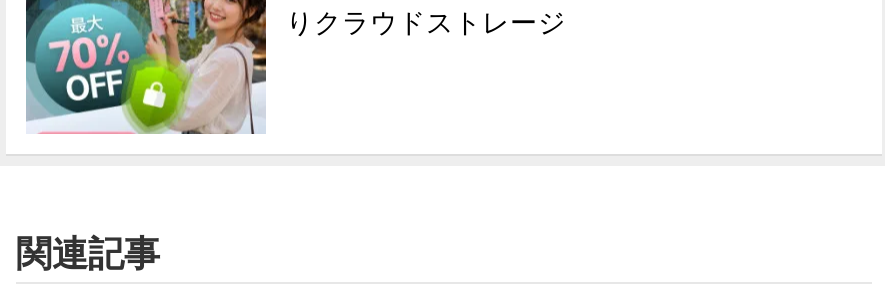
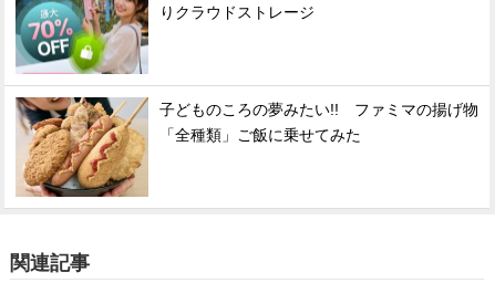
+ [image]
+ 子どものころの夢みたい!! ファミマの揚げ物
+ 「全種類」ご飯に乗せてみた
